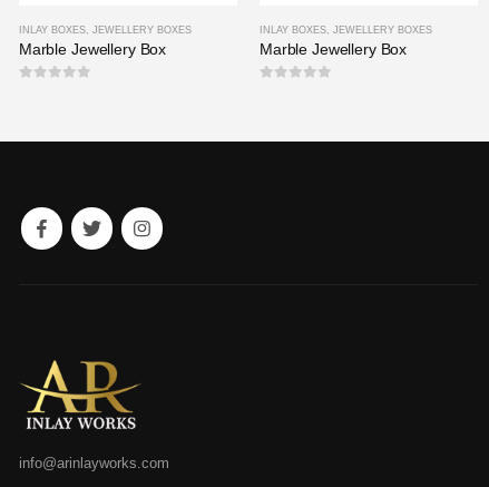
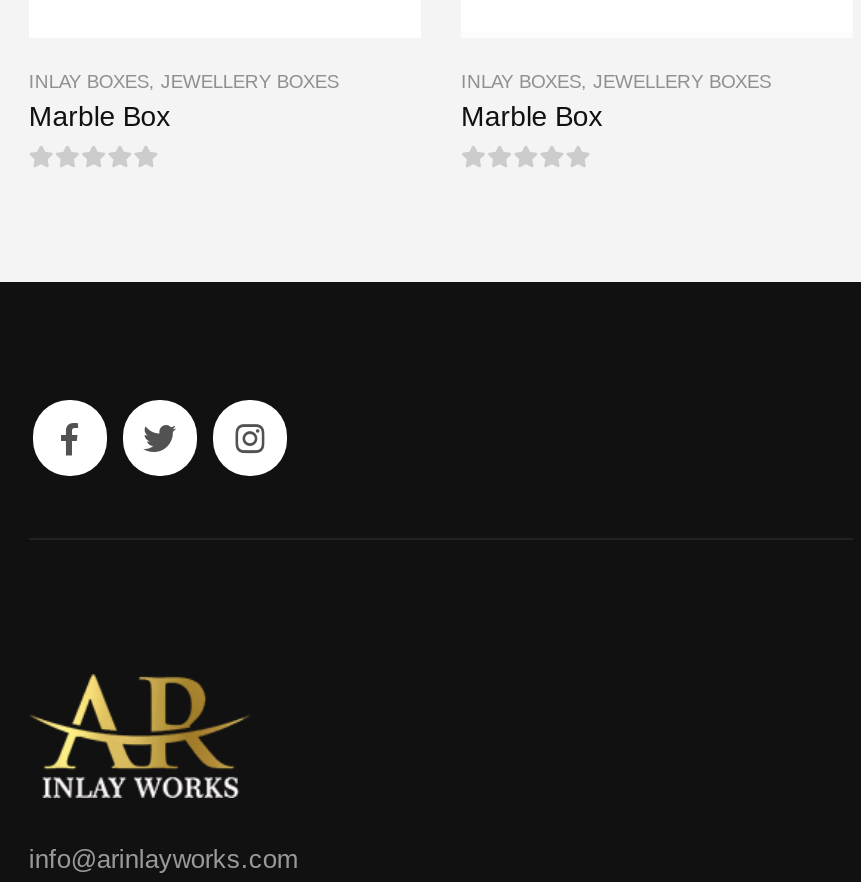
- Marble Jewellery Box
+ Marble Box

- Marble Jewellery Box
+ Marble Box
